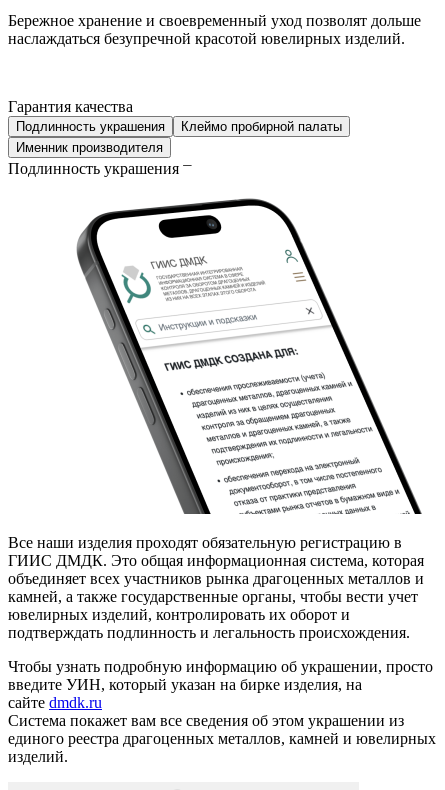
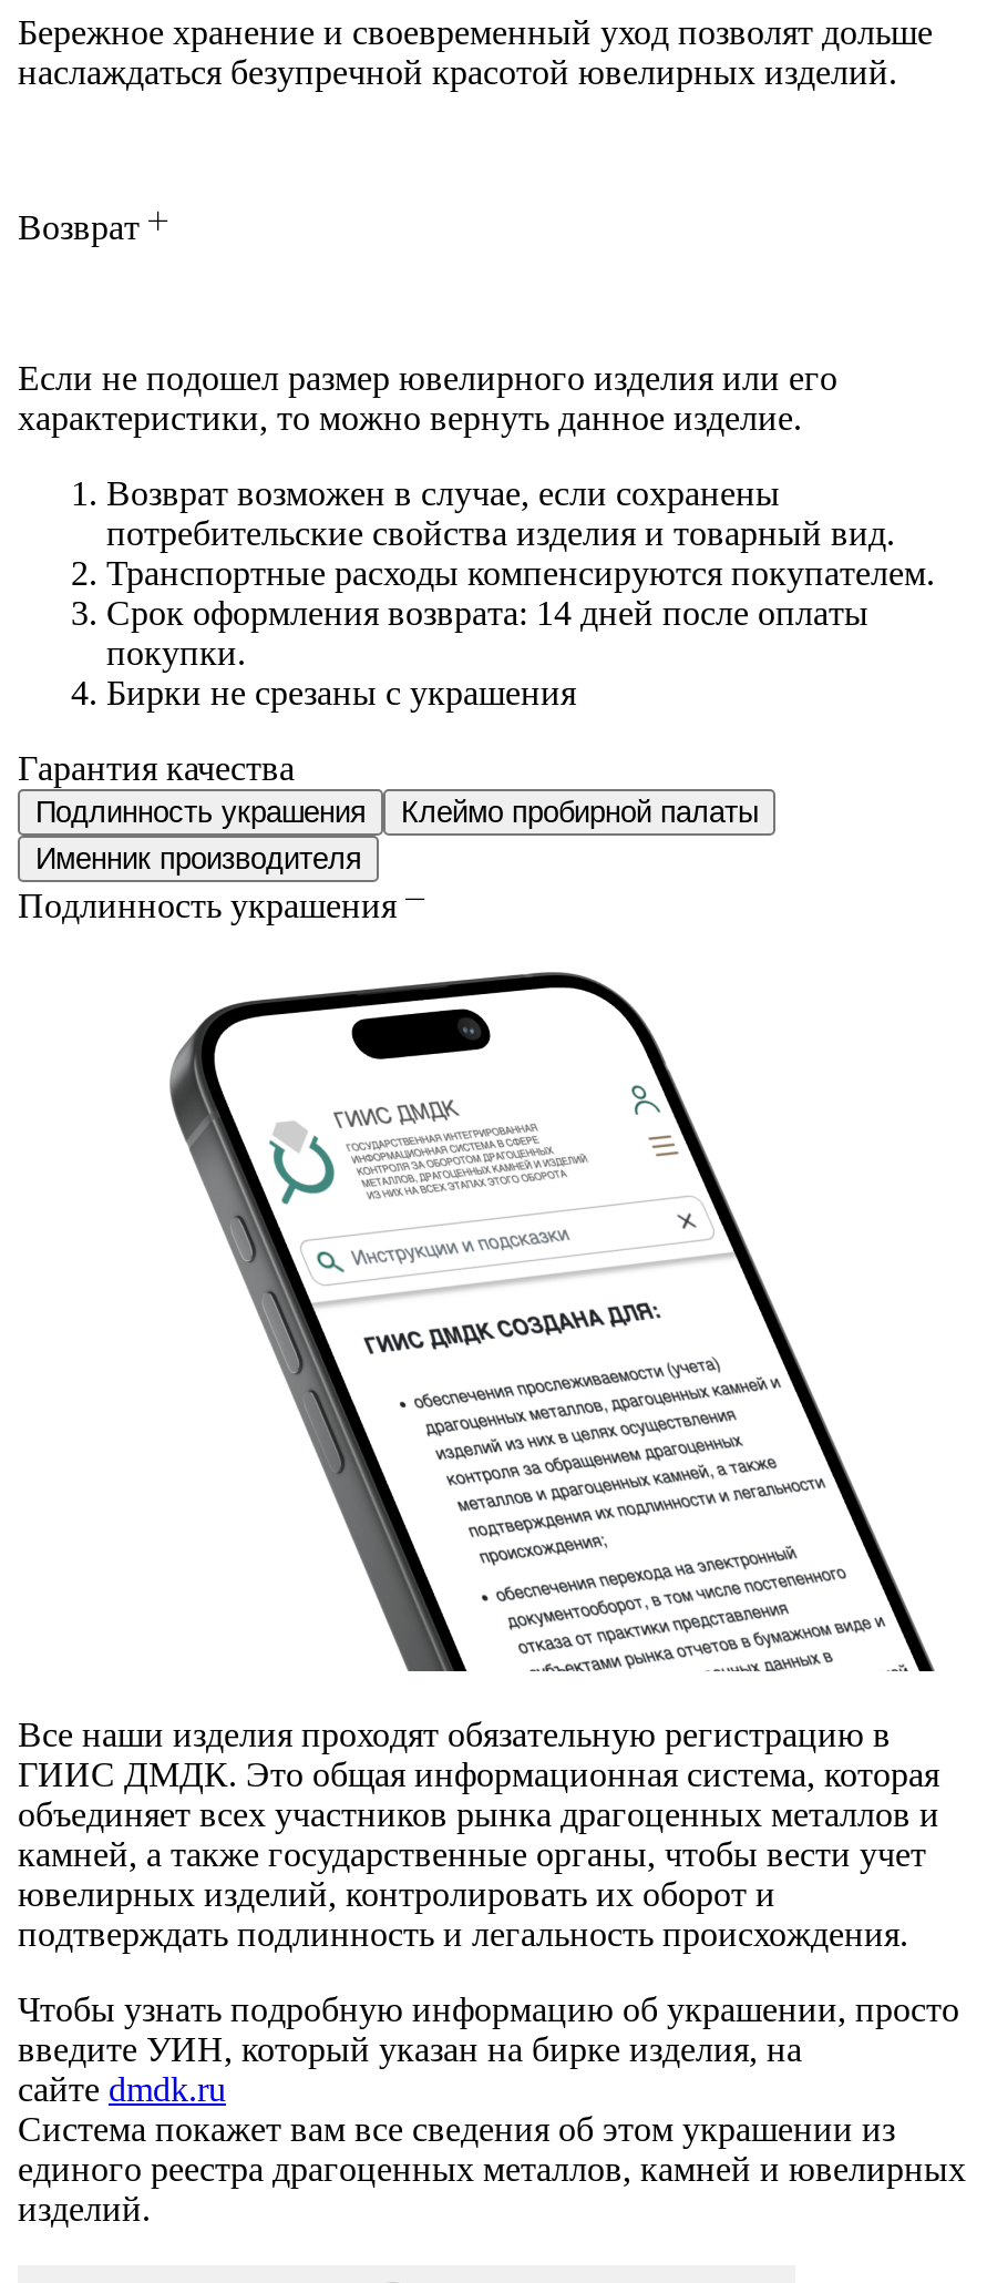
+ Возврат

+ Если не подошел размер ювелирного изделия или его
+ характеристики, то можно вернуть данное изделие.
+ Возврат возможен в случае, если сохранены
+ потребительские свойства изделия и товарный вид.
+ Транспортные расходы компенсируются покупателем.
+ Срок оформления возврата: 14 дней после оплаты
+ покупки.
+ Бирки не срезаны с украшения
